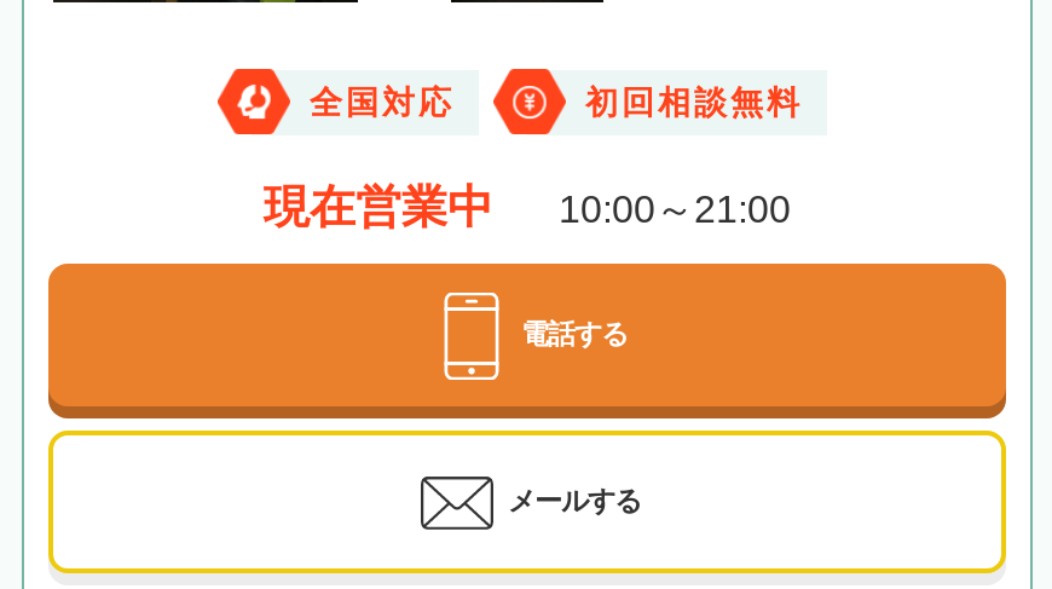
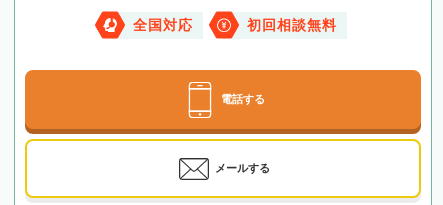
- 現在営業中
- 10:00～21:00
